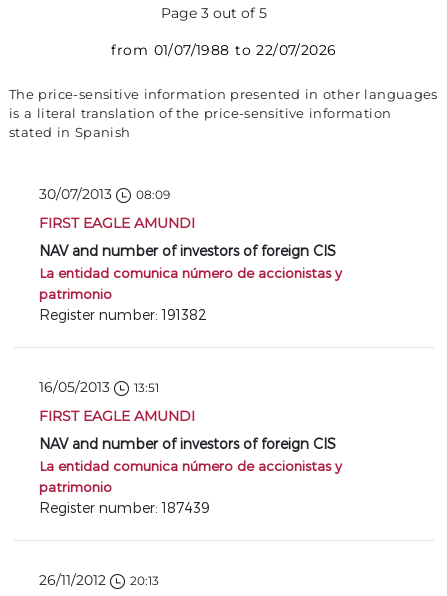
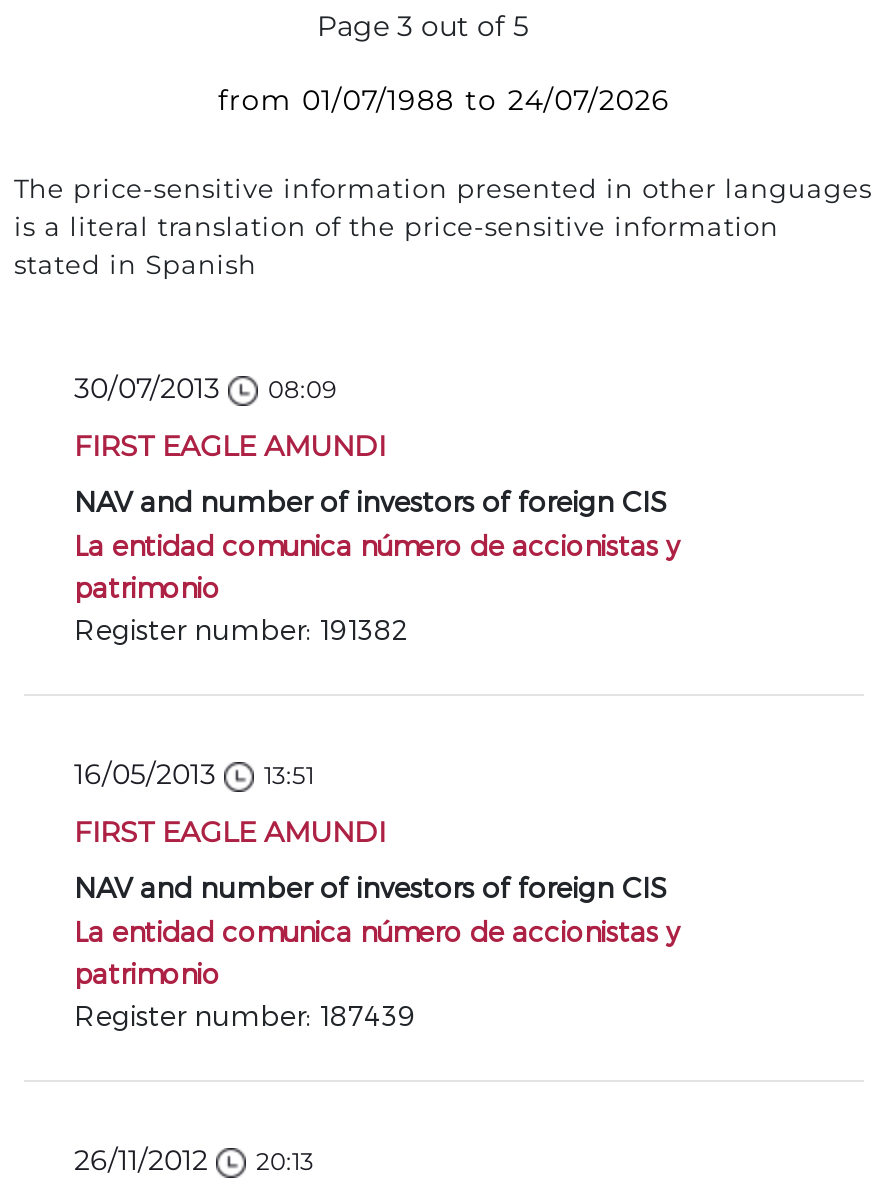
- from 01/07/1988 to 22/07/2026
+ from 01/07/1988 to 24/07/2026
